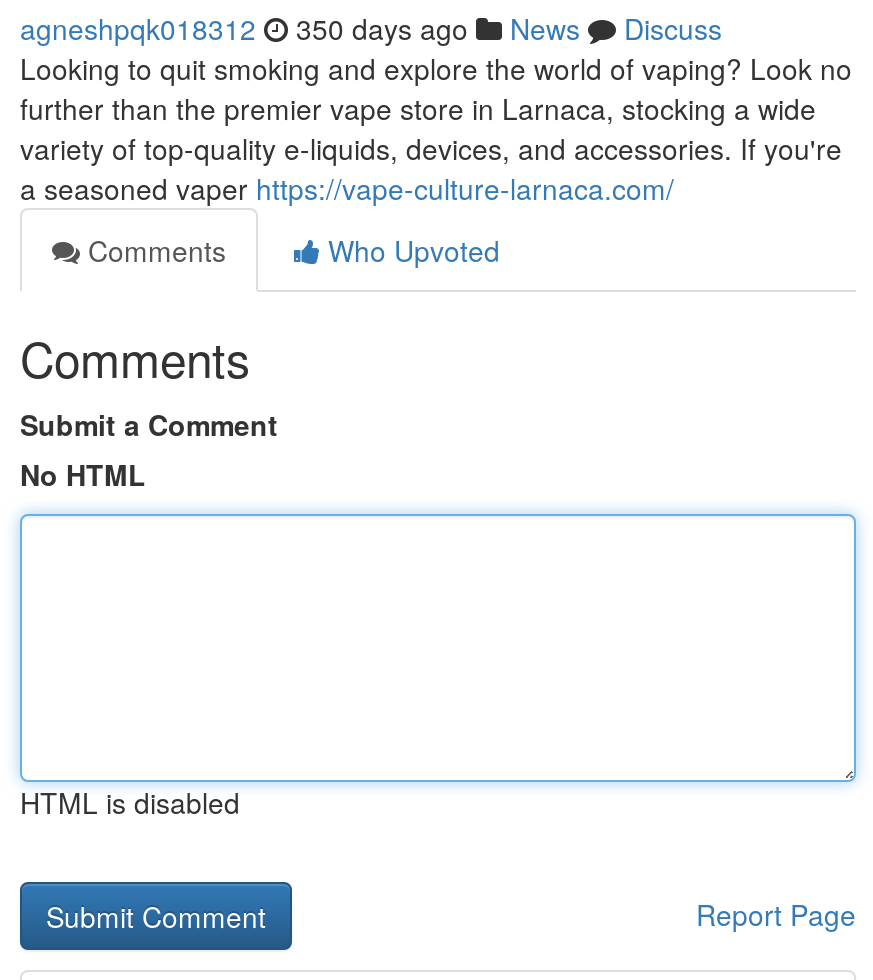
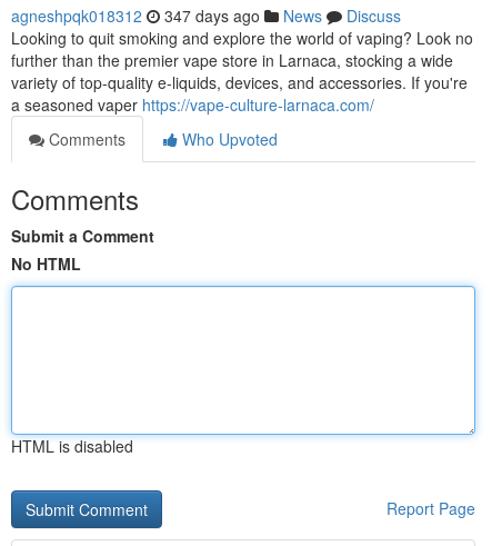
- agneshpqk018312 350 days ago News Discuss
+ agneshpqk018312 347 days ago News Discuss
